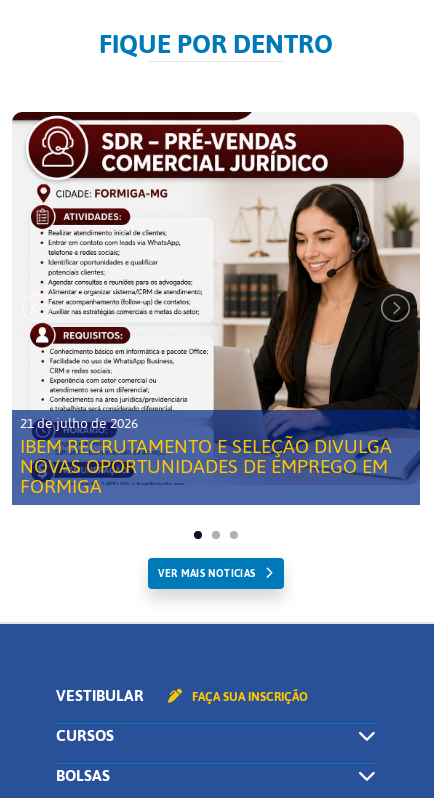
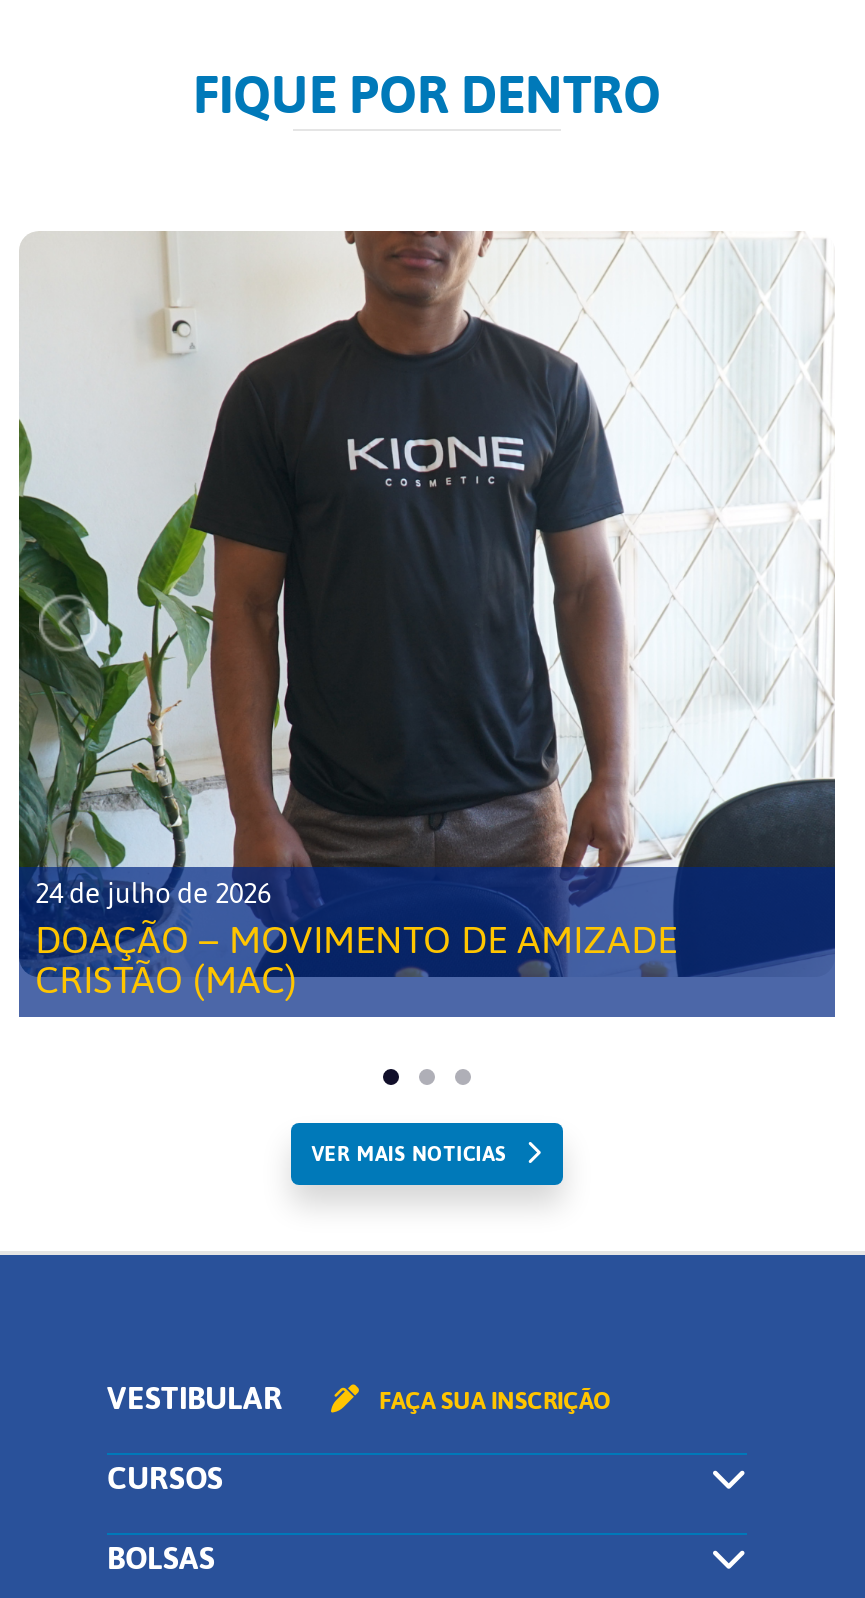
- [image]
- 21 de julho de 2026
- IBEM RECRUTAMENTO E SELEÇÃO DIVULGA
- NOVAS OPORTUNIDADES DE EMPREGO EM
- FORMIGA
+ [image]
+ 24 de julho de 2026
+ DOAÇÃO – MOVIMENTO DE AMIZADE
+ CRISTÃO (MAC)
